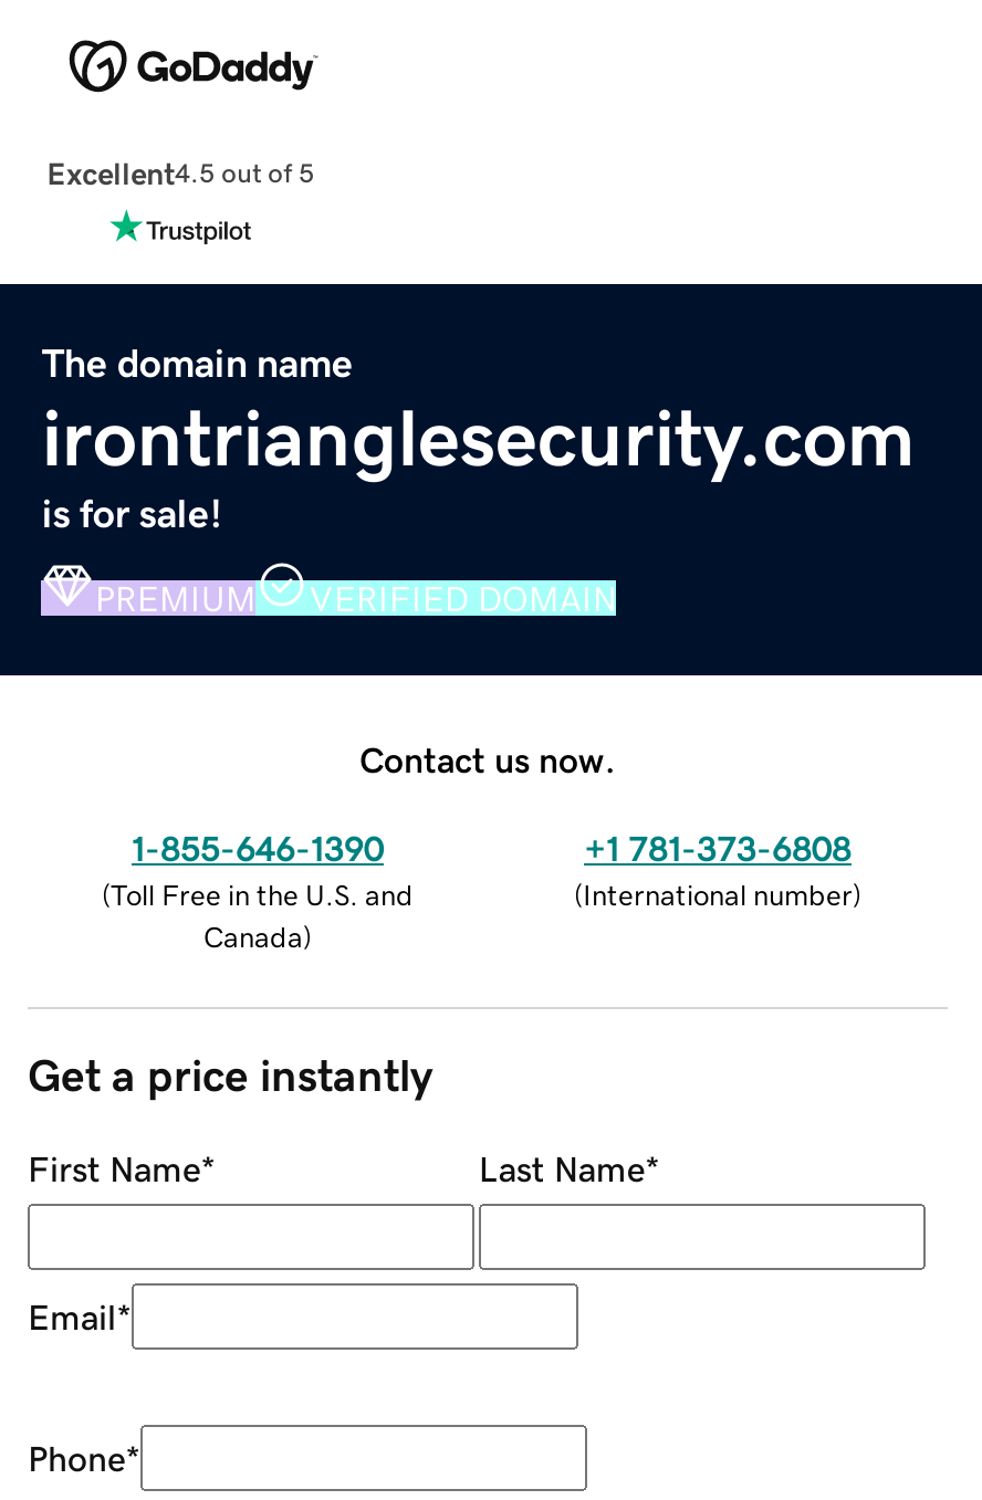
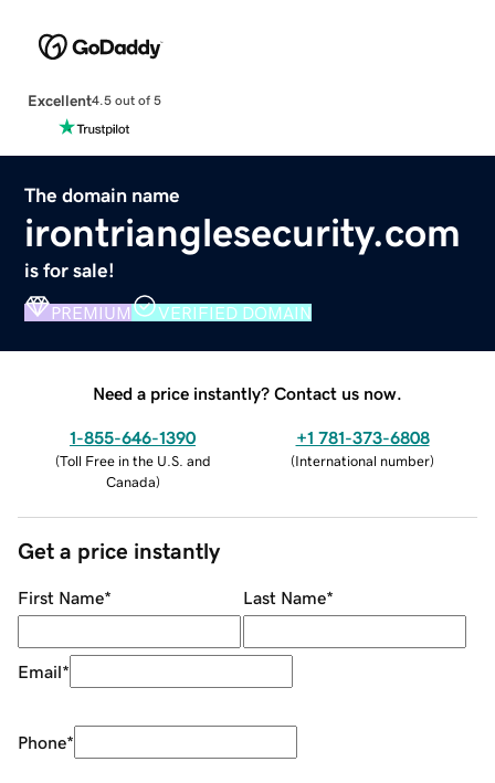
- Contact us now.
+ Need a price instantly? Contact us now.
